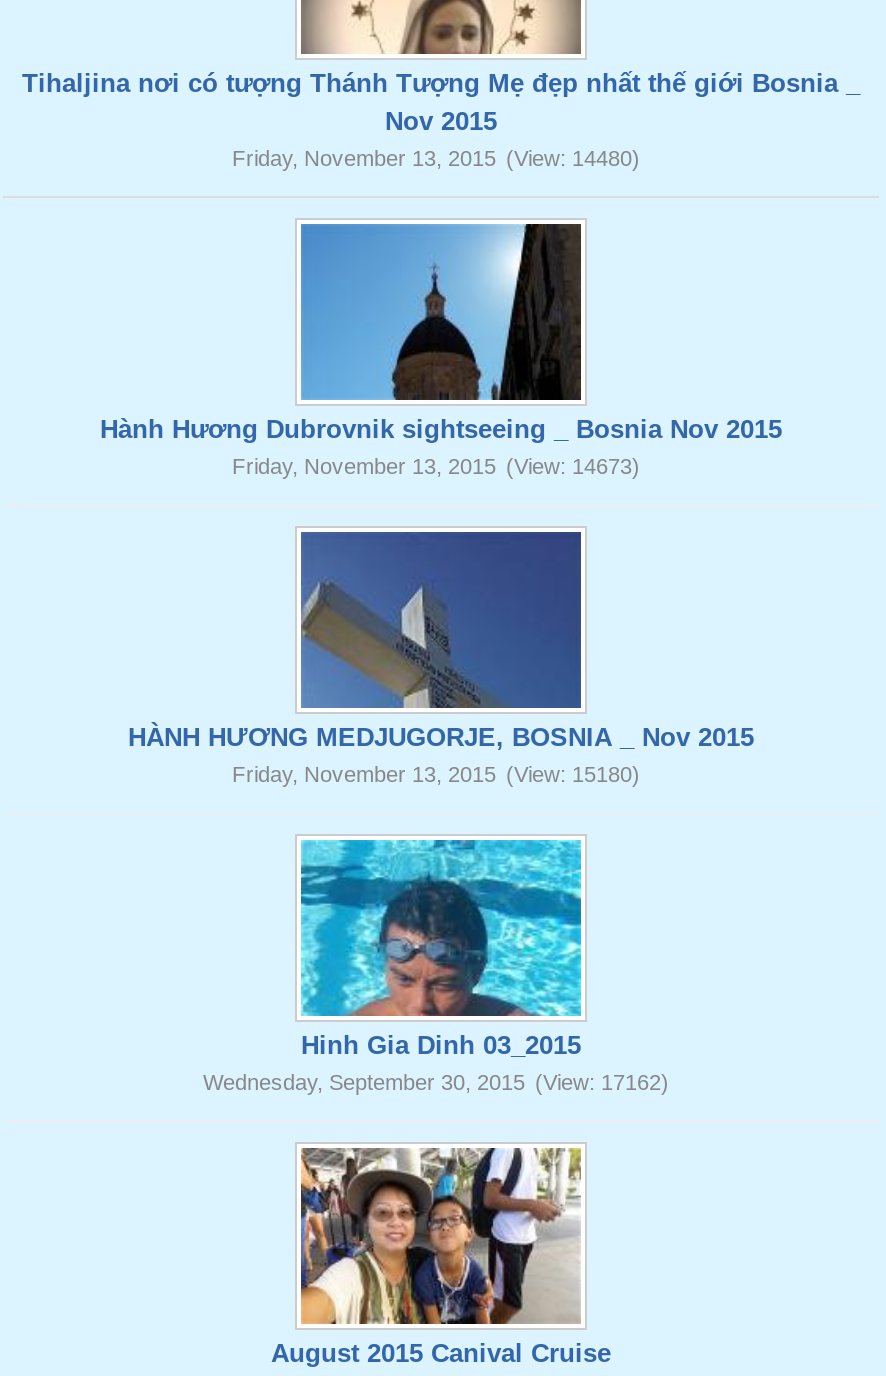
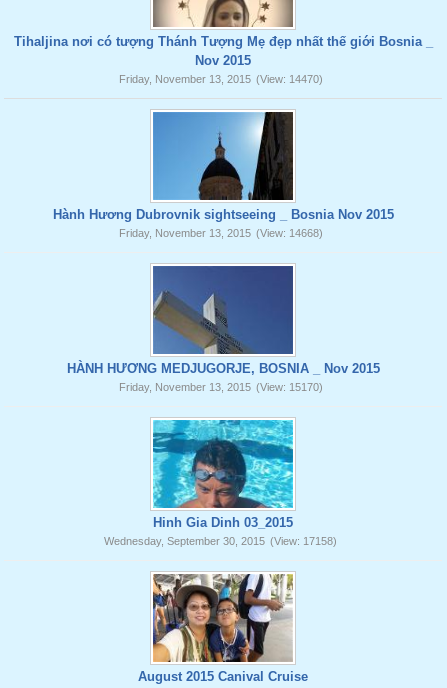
- Friday, November 13, 2015 (View: 14480)
+ Friday, November 13, 2015 (View: 14470)

- Friday, November 13, 2015 (View: 14673)
+ Friday, November 13, 2015 (View: 14668)

- Friday, November 13, 2015 (View: 15180)
+ Friday, November 13, 2015 (View: 15170)

- Wednesday, September 30, 2015 (View: 17162)
+ Wednesday, September 30, 2015 (View: 17158)
